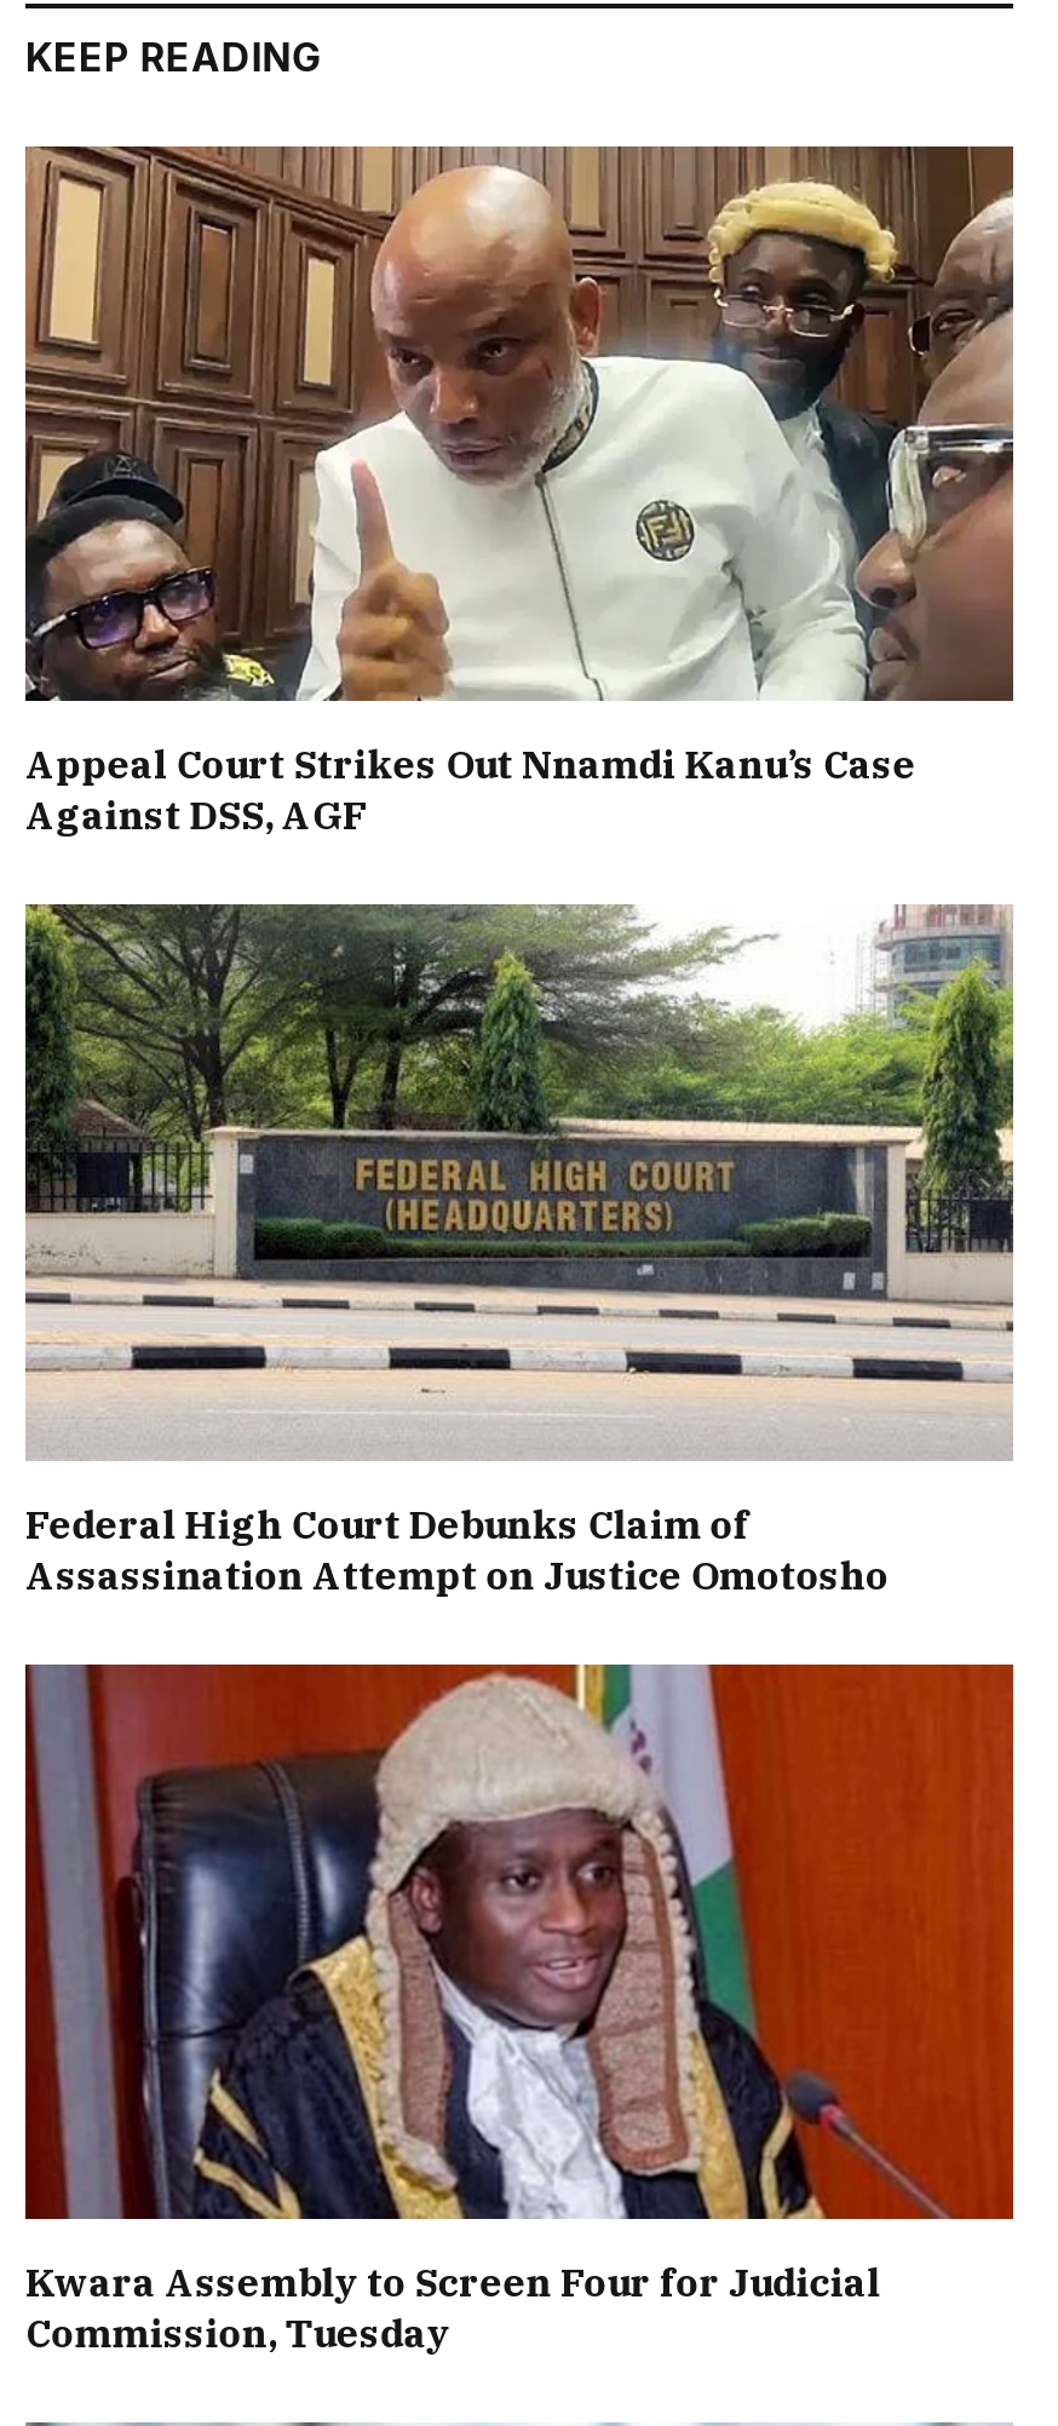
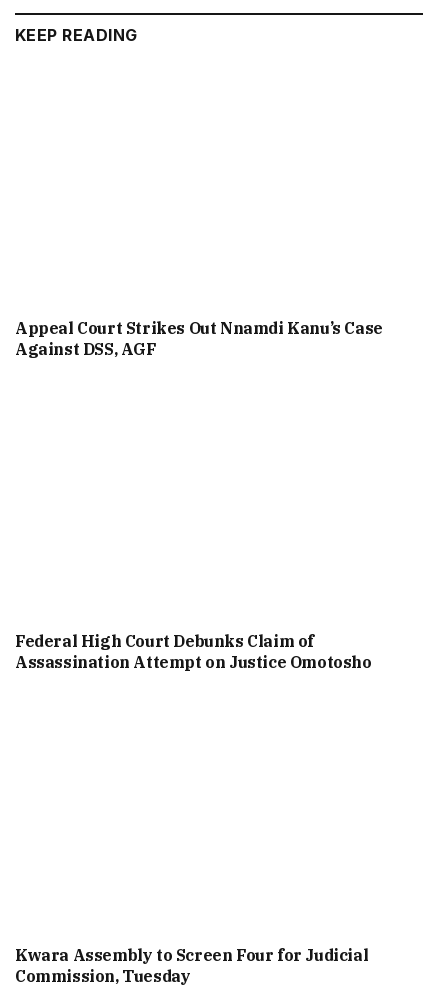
- [image]

- [image]

- [image]
